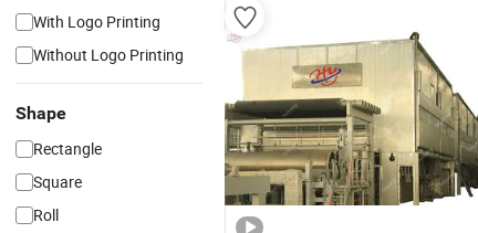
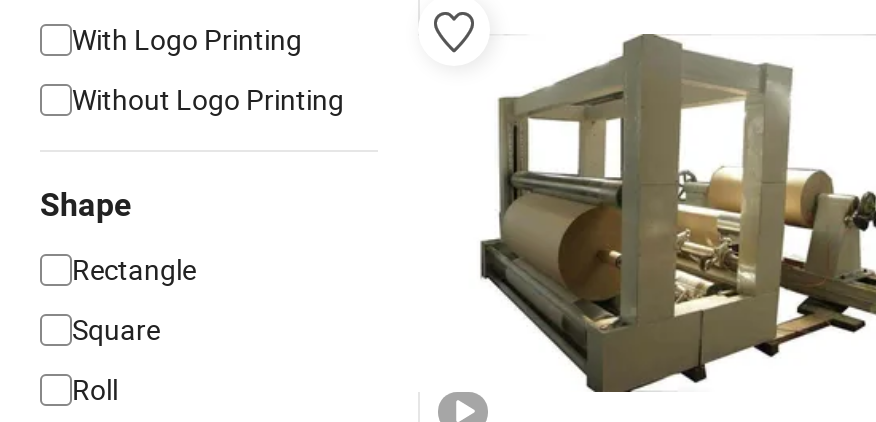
- [image]
+ [image]
